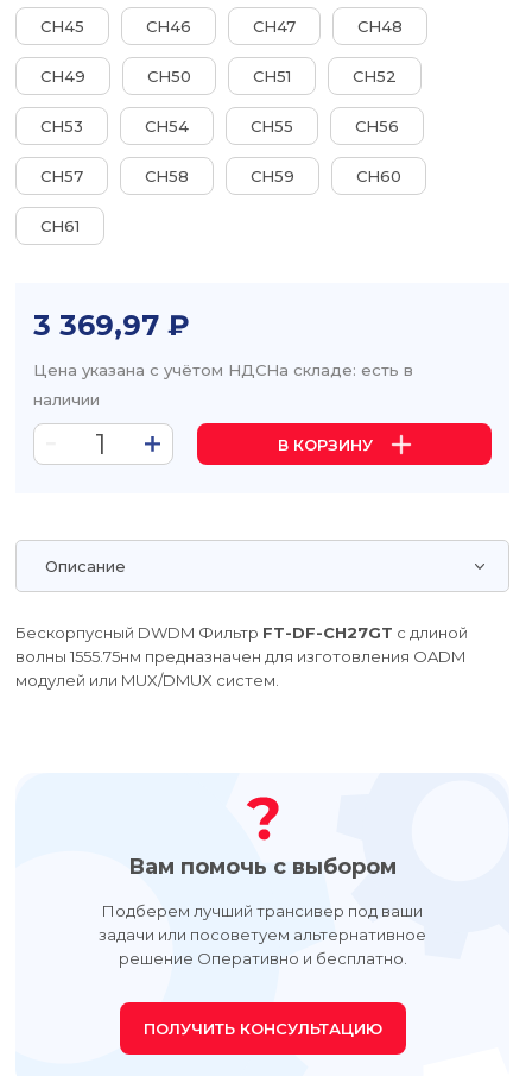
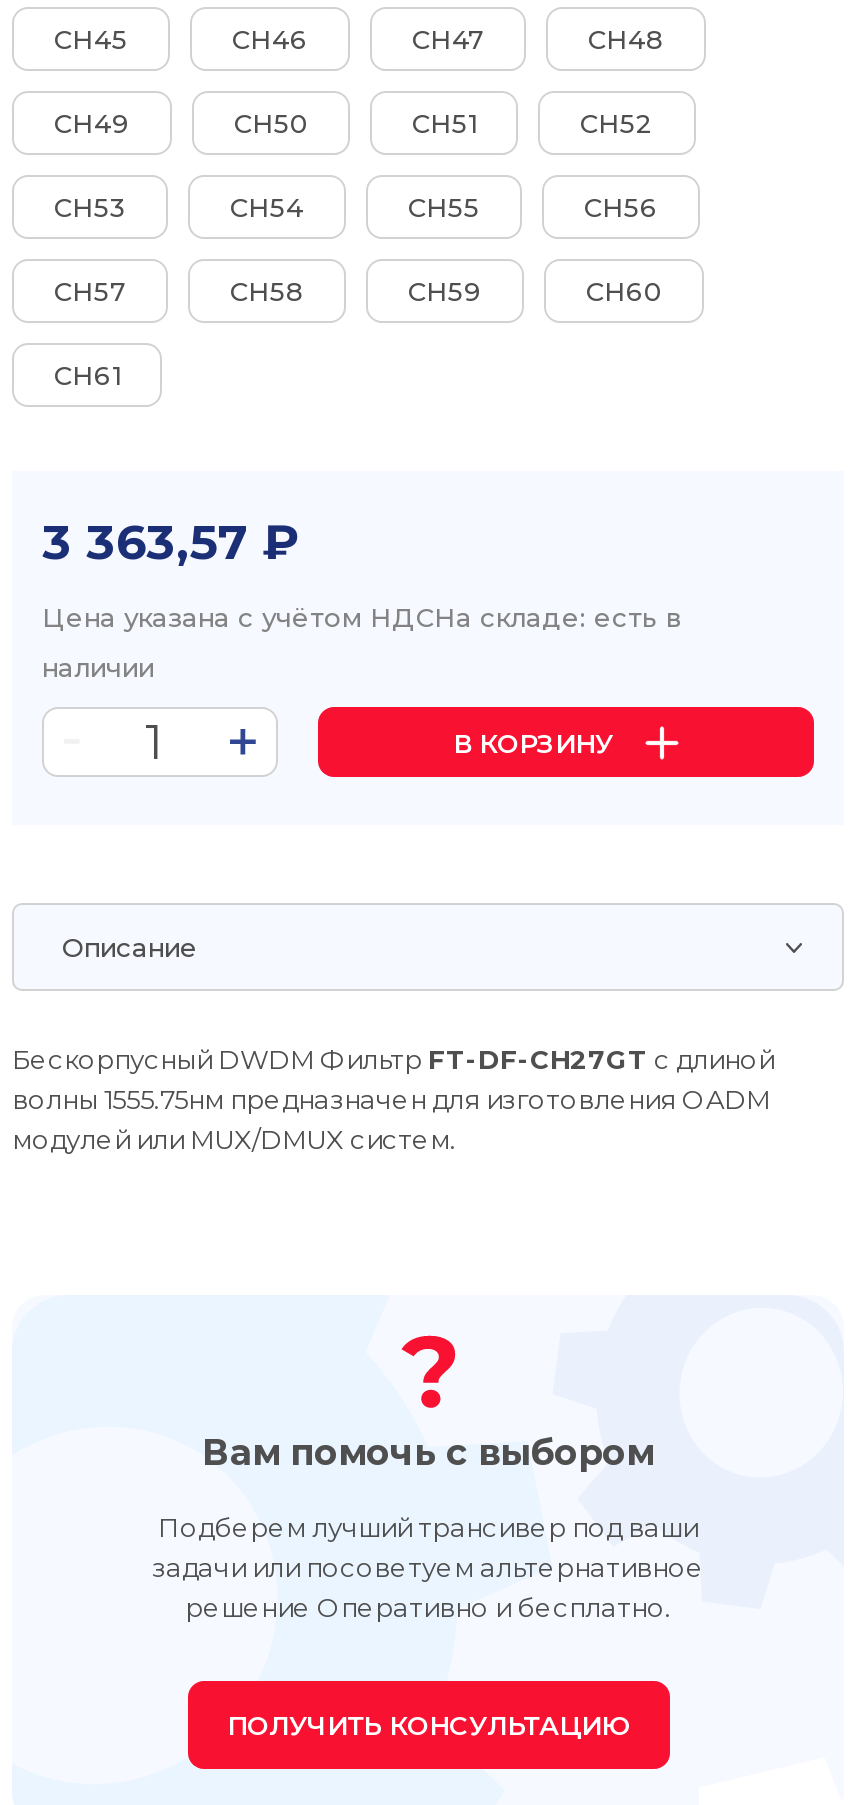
- 3 369,97 ₽
+ 3 363,57 ₽
